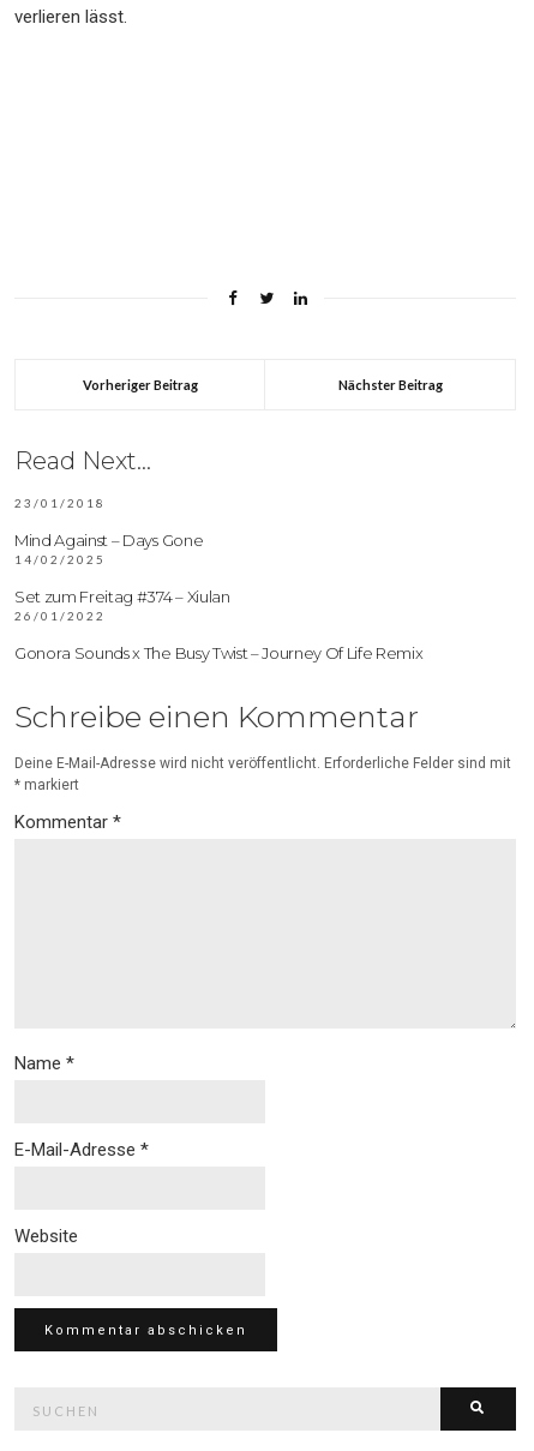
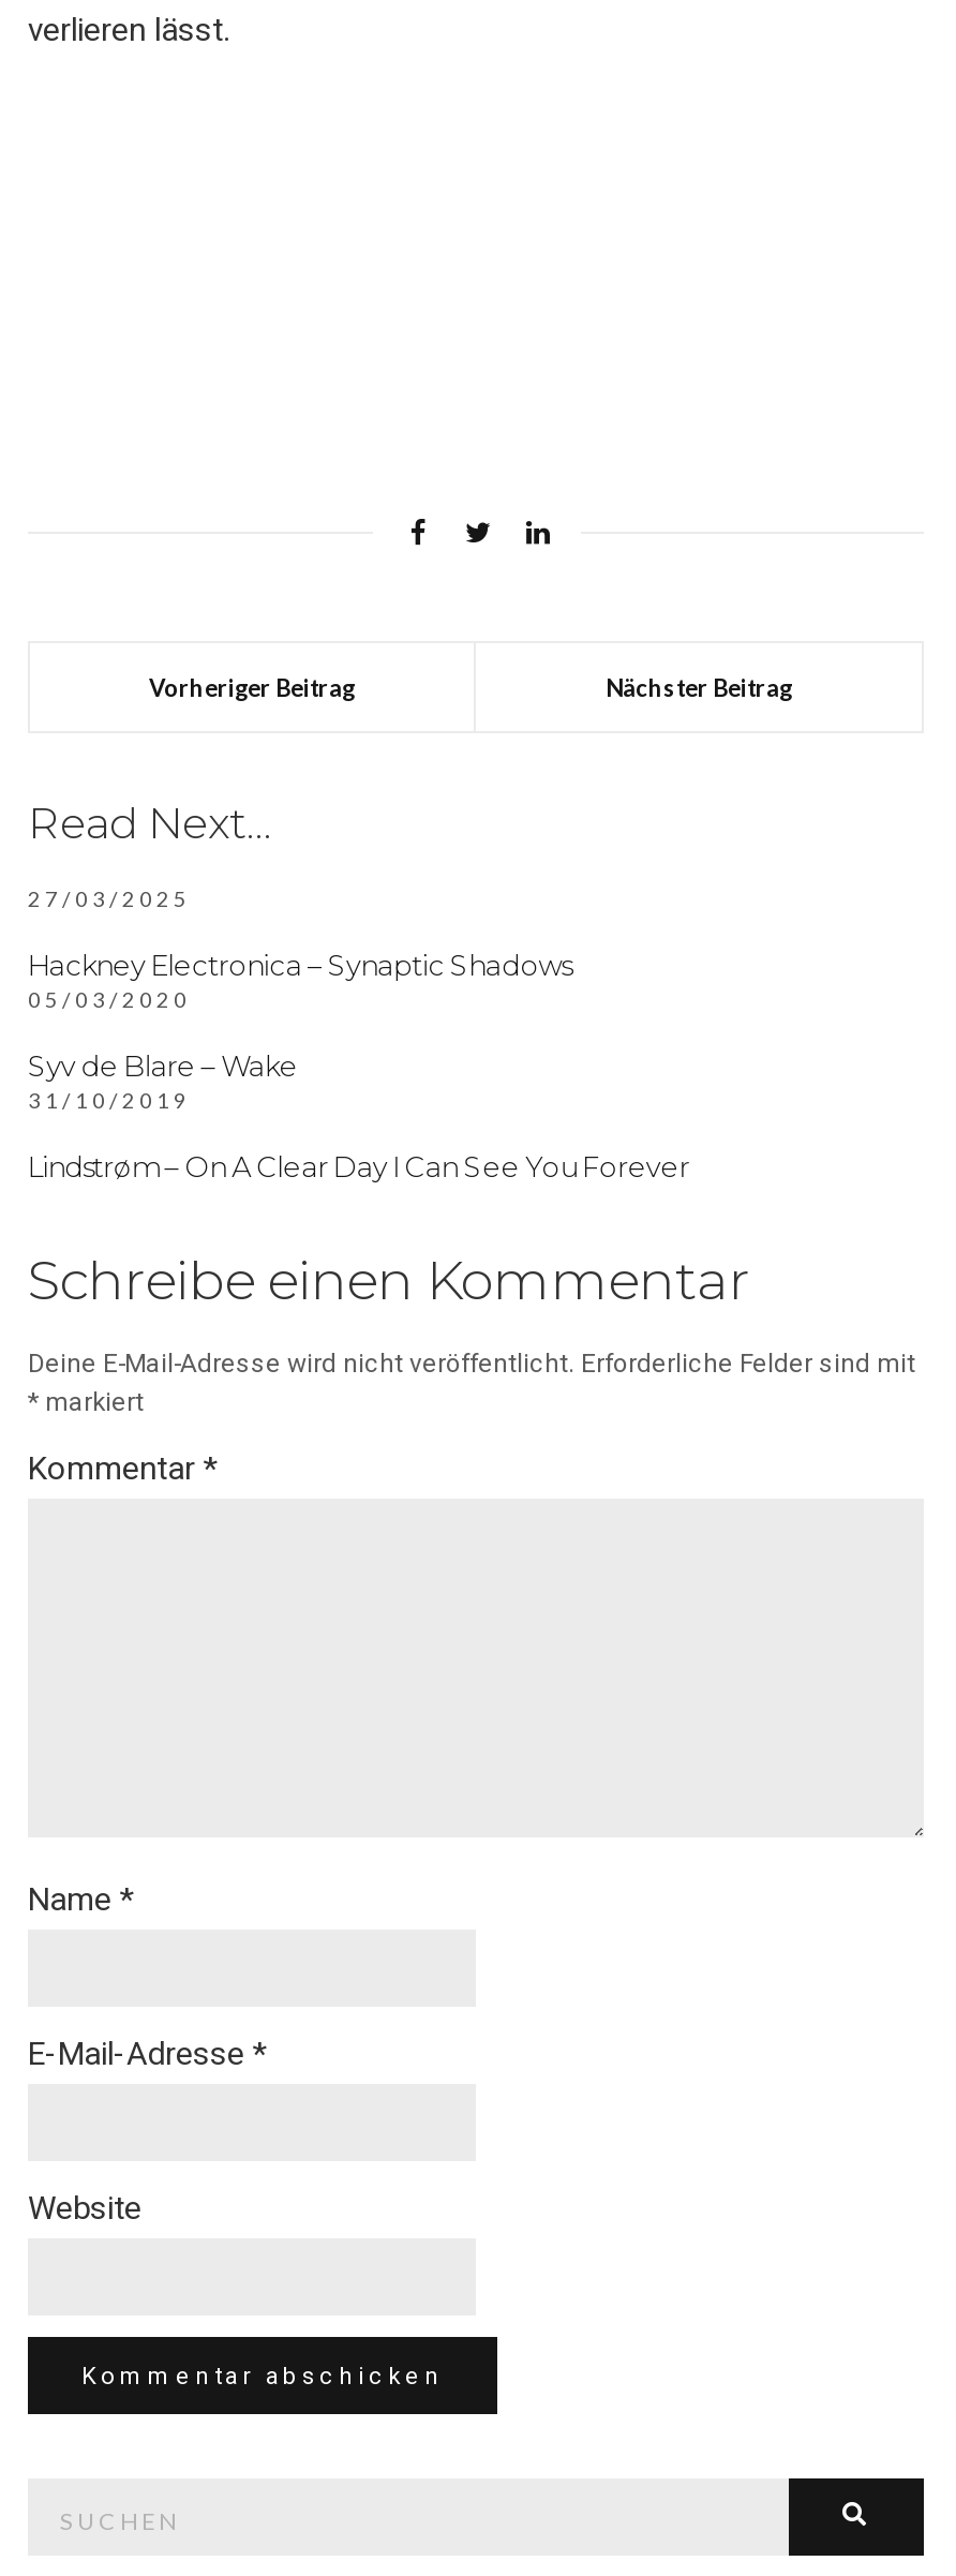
- 23/01/2018
+ 27/03/2025

- Mind Against – Days Gone
- 14/02/2025
+ Hackney Electronica – Synaptic Shadows
+ 05/03/2020

- Set zum Freitag #374 – Xiulan
- 26/01/2022
+ Syv de Blare – Wake
+ 31/10/2019

- Gonora Sounds x The Busy Twist – Journey Of Life Remix
+ Lindstrøm – On A Clear Day I Can See You Forever
